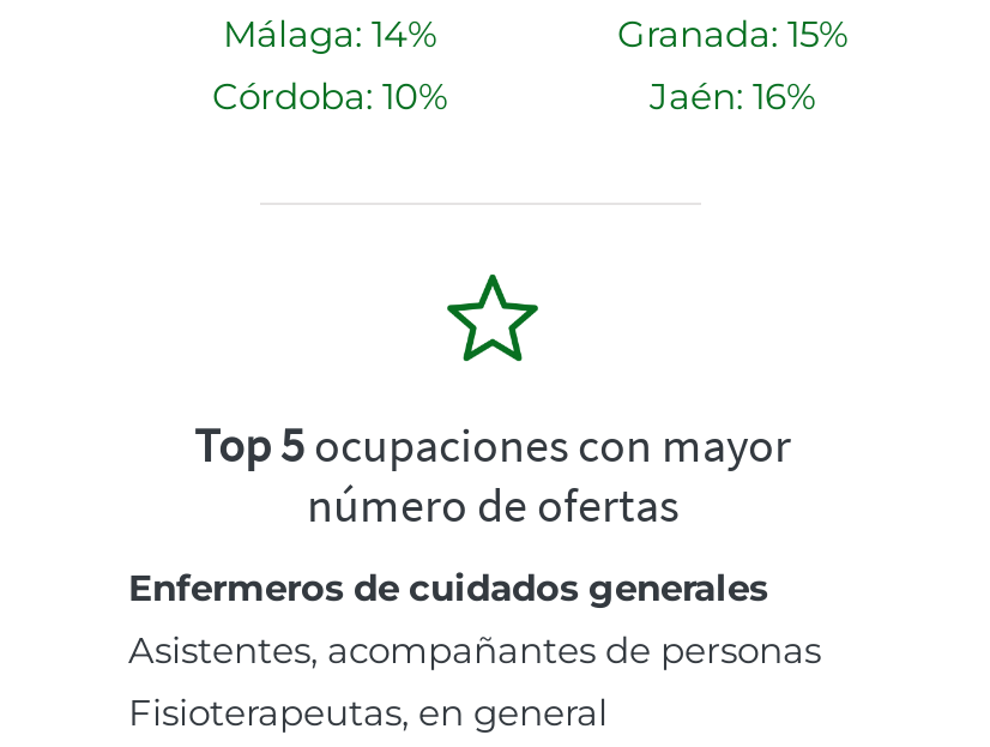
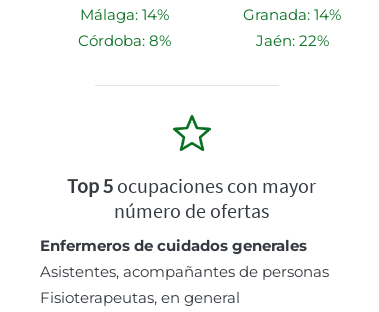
- Granada: 15%
+ Granada: 14%

- Córdoba: 10%
+ Córdoba: 8%

- Jaén: 16%
+ Jaén: 22%
